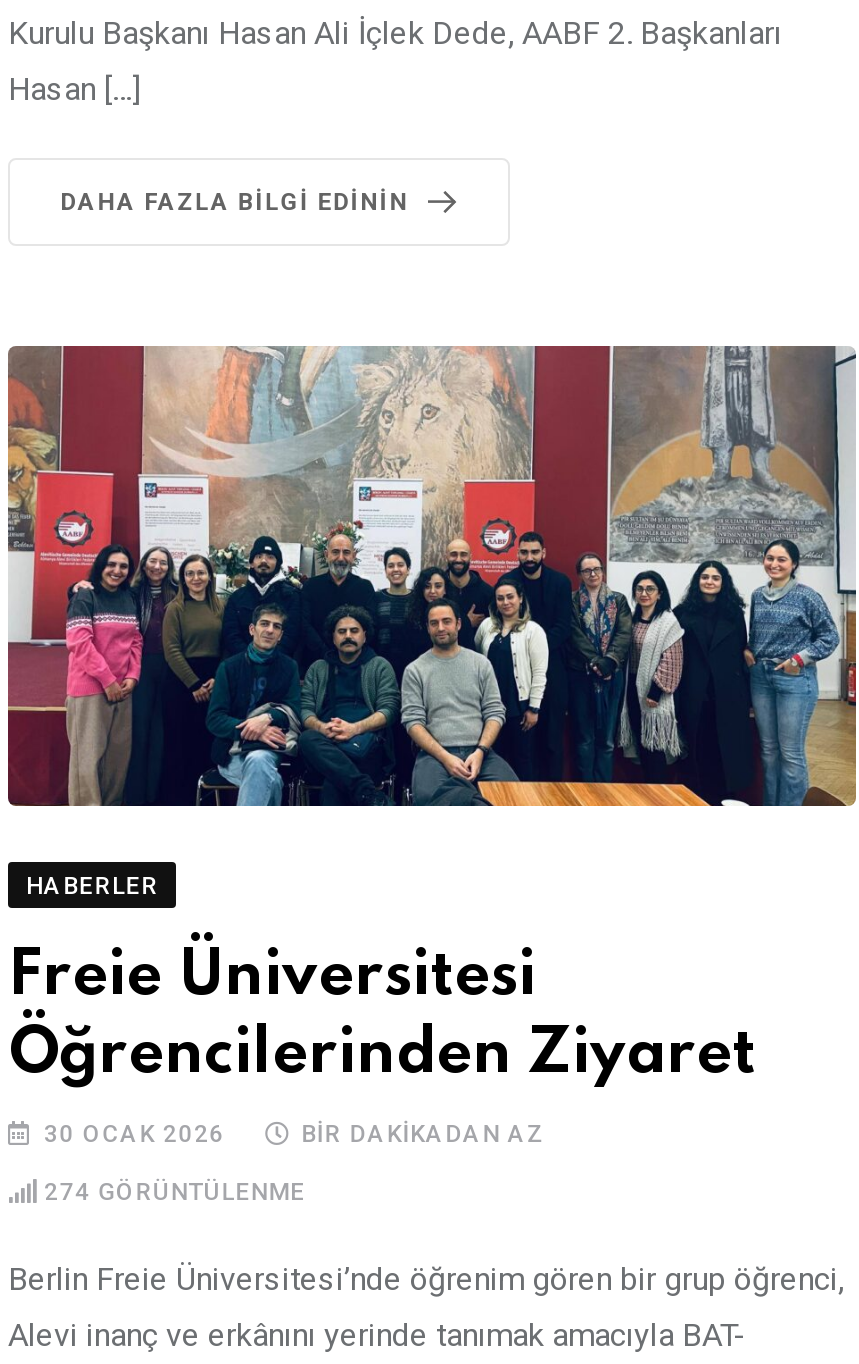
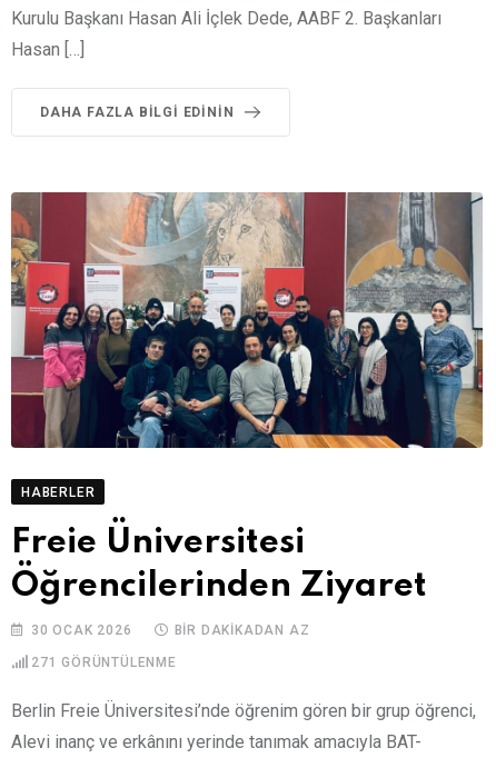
- 274 GÖRÜNTÜLENME
+ 271 GÖRÜNTÜLENME
